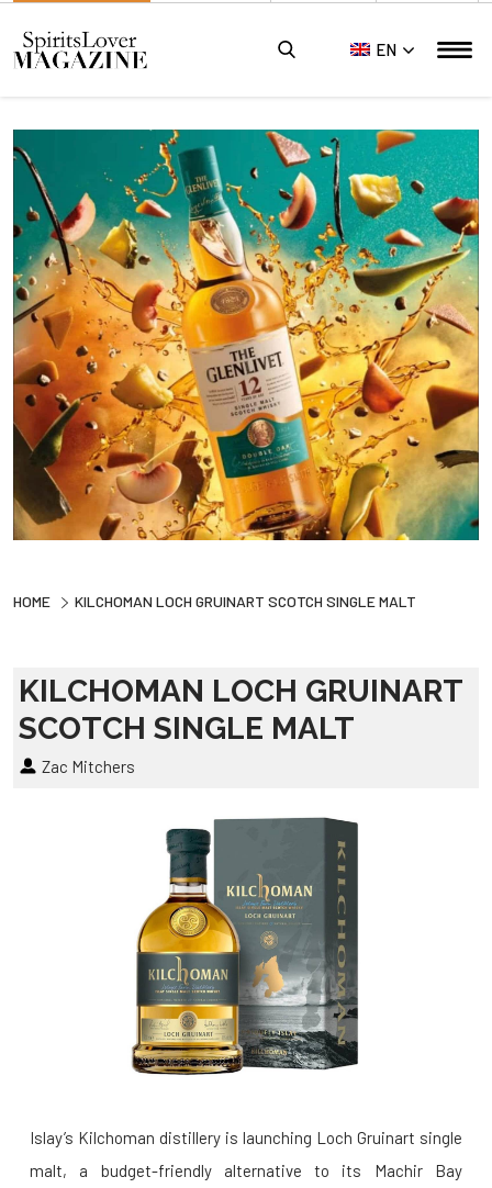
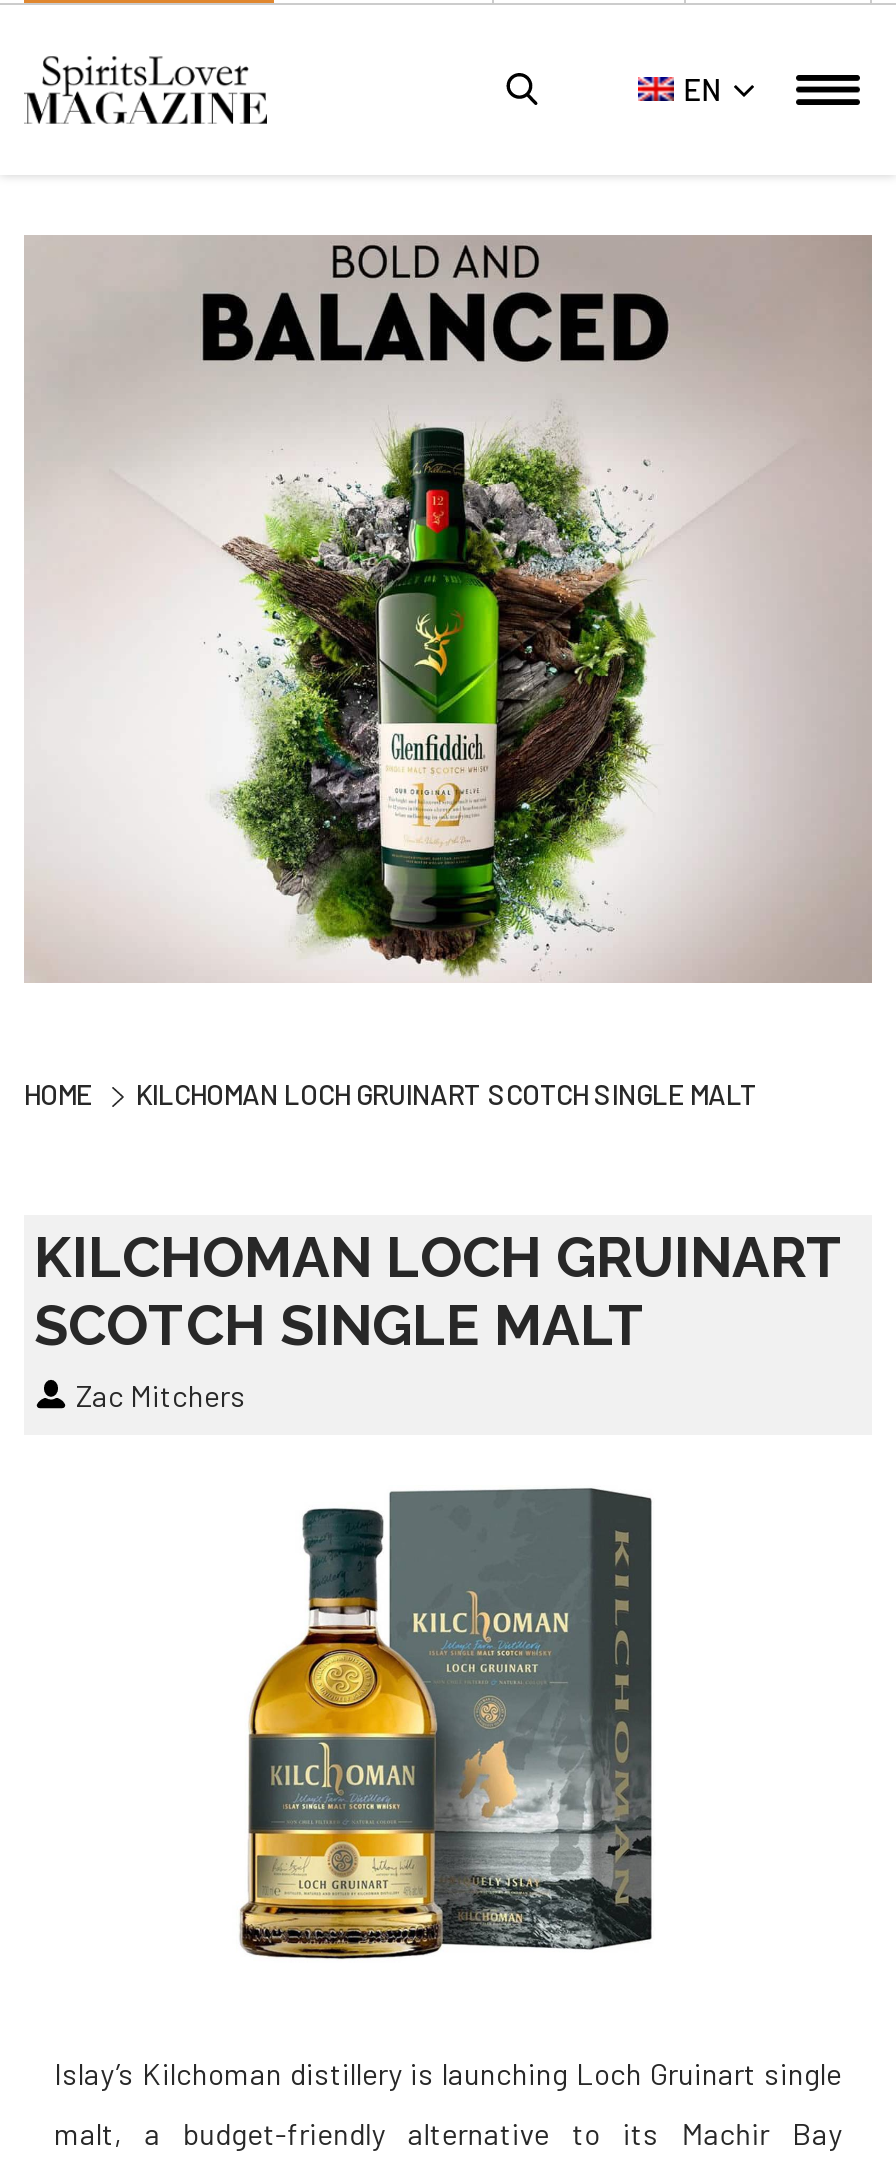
- [image]
+ [image]
